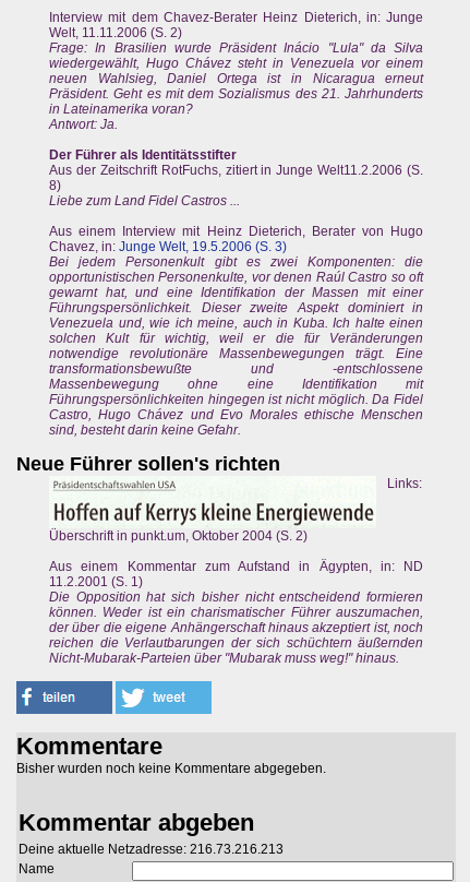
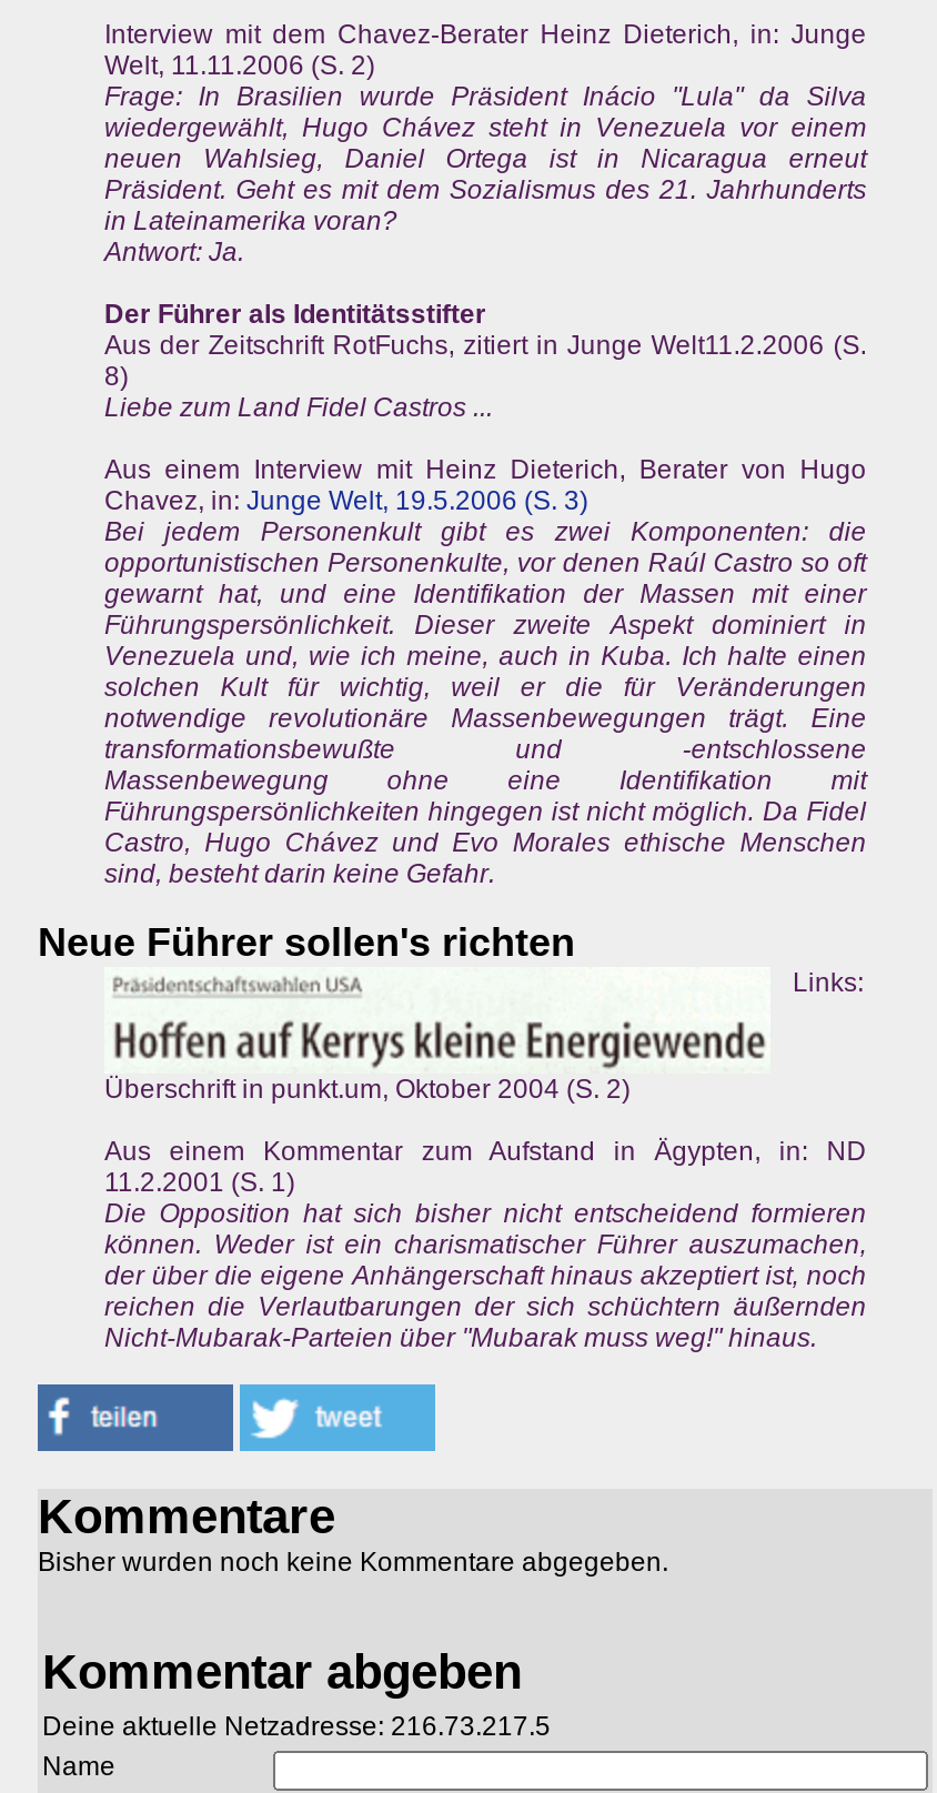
- Deine aktuelle Netzadresse: 216.73.216.213
+ Deine aktuelle Netzadresse: 216.73.217.5
